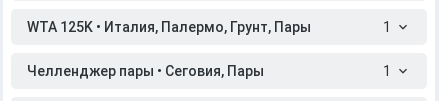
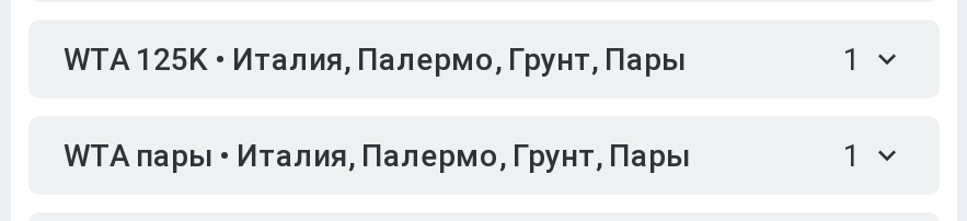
- Челленджер пары • Сеговия, Пары
+ WTA пары • Италия, Палермо, Грунт, Пары
